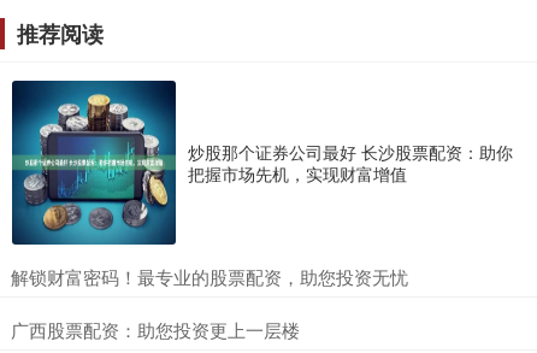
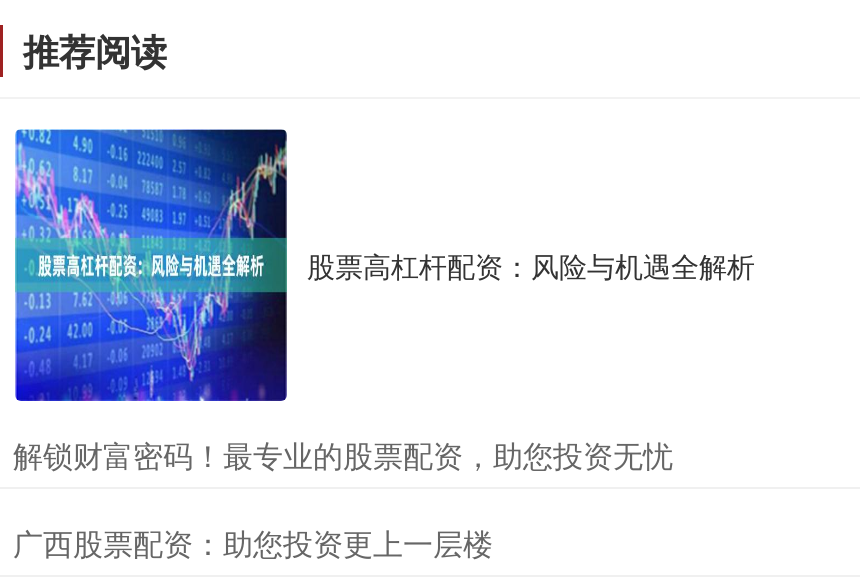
- [image]
- 炒股那个证券公司最好 长沙股票配资：助你
- 把握市场先机，实现财富增值
+ [image]
+ 股票高杠杆配资：风险与机遇全解析
